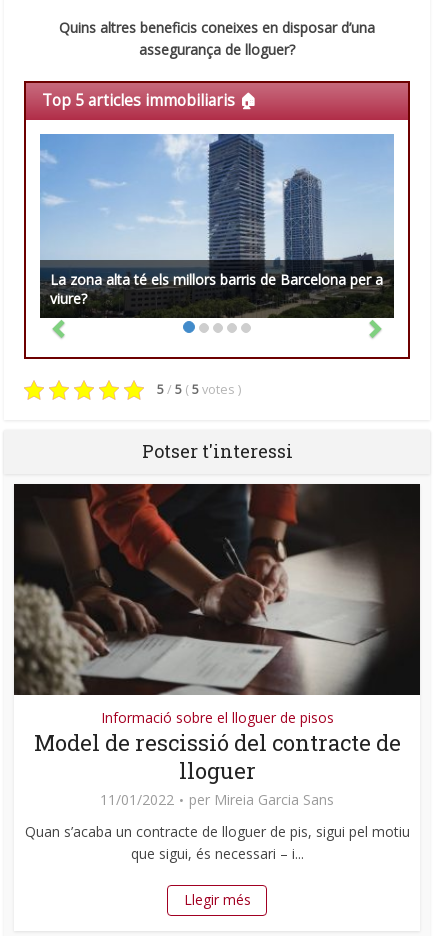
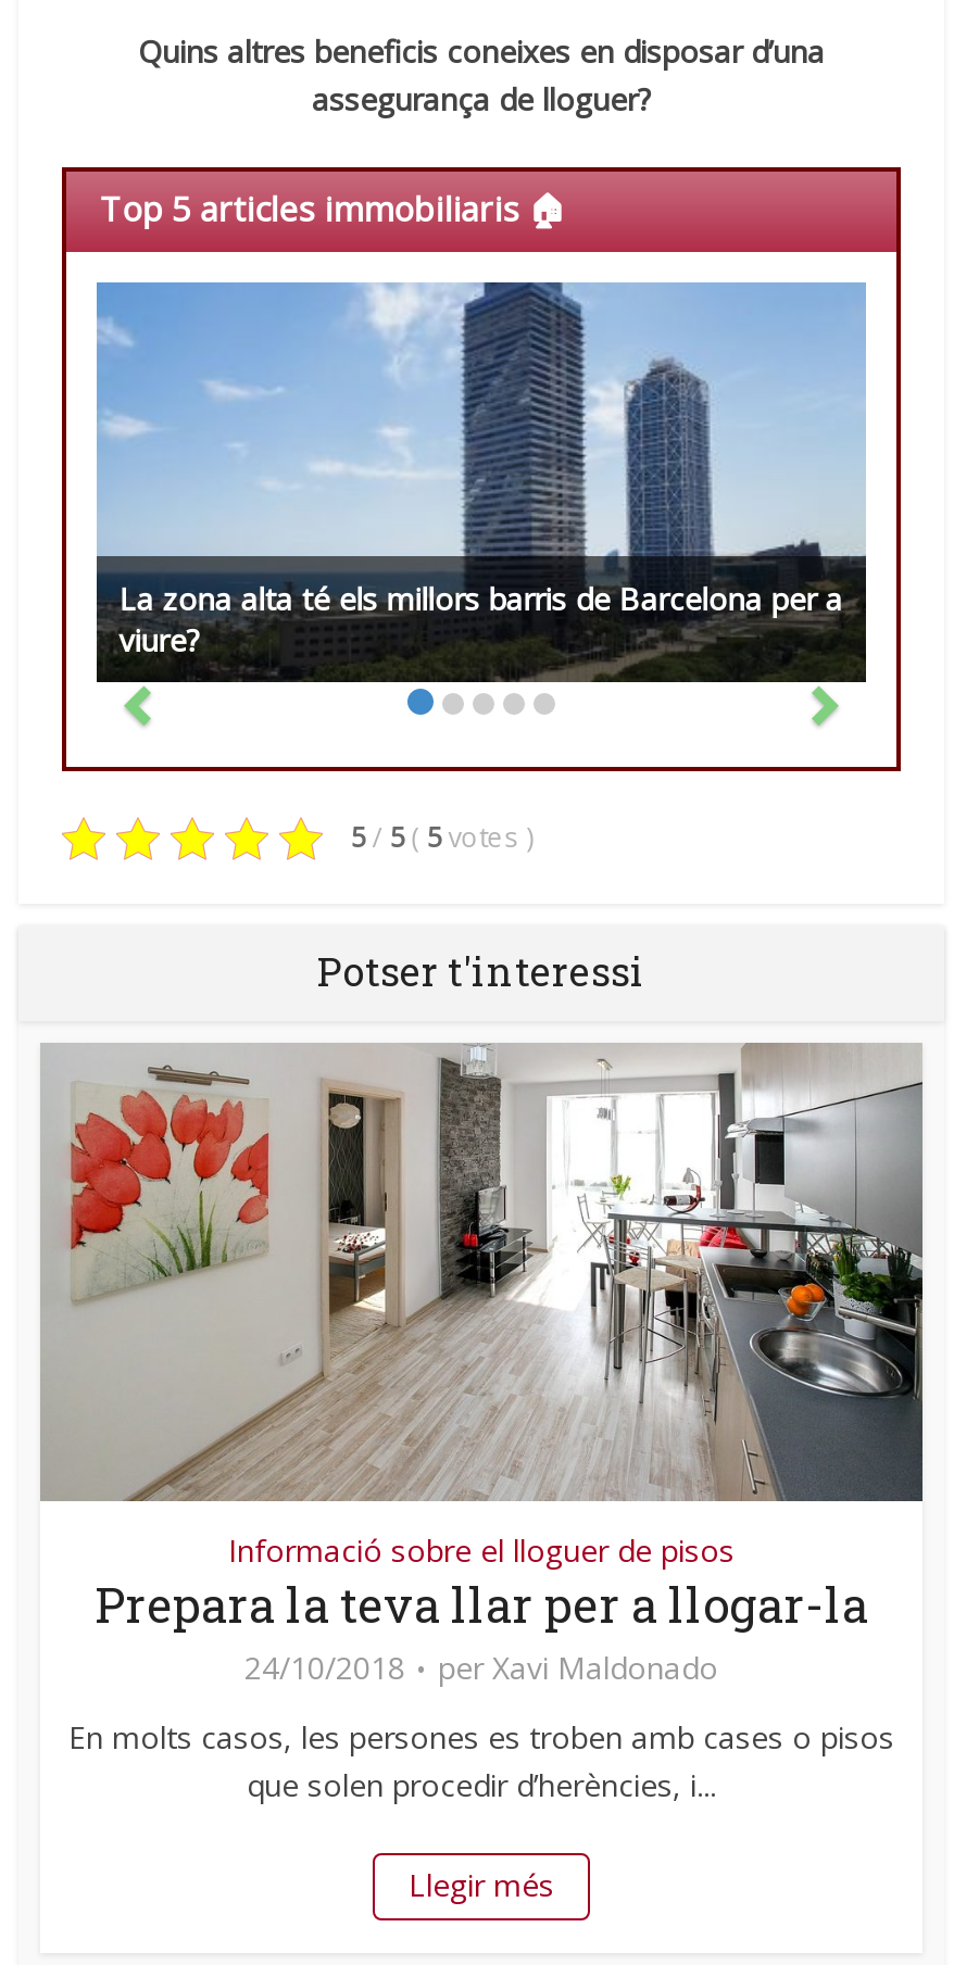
- [image]
- Model de rescissió del contracte de
- lloguer
- 11/01/2022
- per Mireia Garcia Sans
+ [image]
+ Prepara la teva llar per a llogar-la
+ 24/10/2018
+ per Xavi Maldonado

- Quan s’acaba un contracte de lloguer de pis, sigui pel motiu
- que sigui, és necessari – i...
+ En molts casos, les persones es troben amb cases o pisos
+ que solen procedir d’herències, i...
